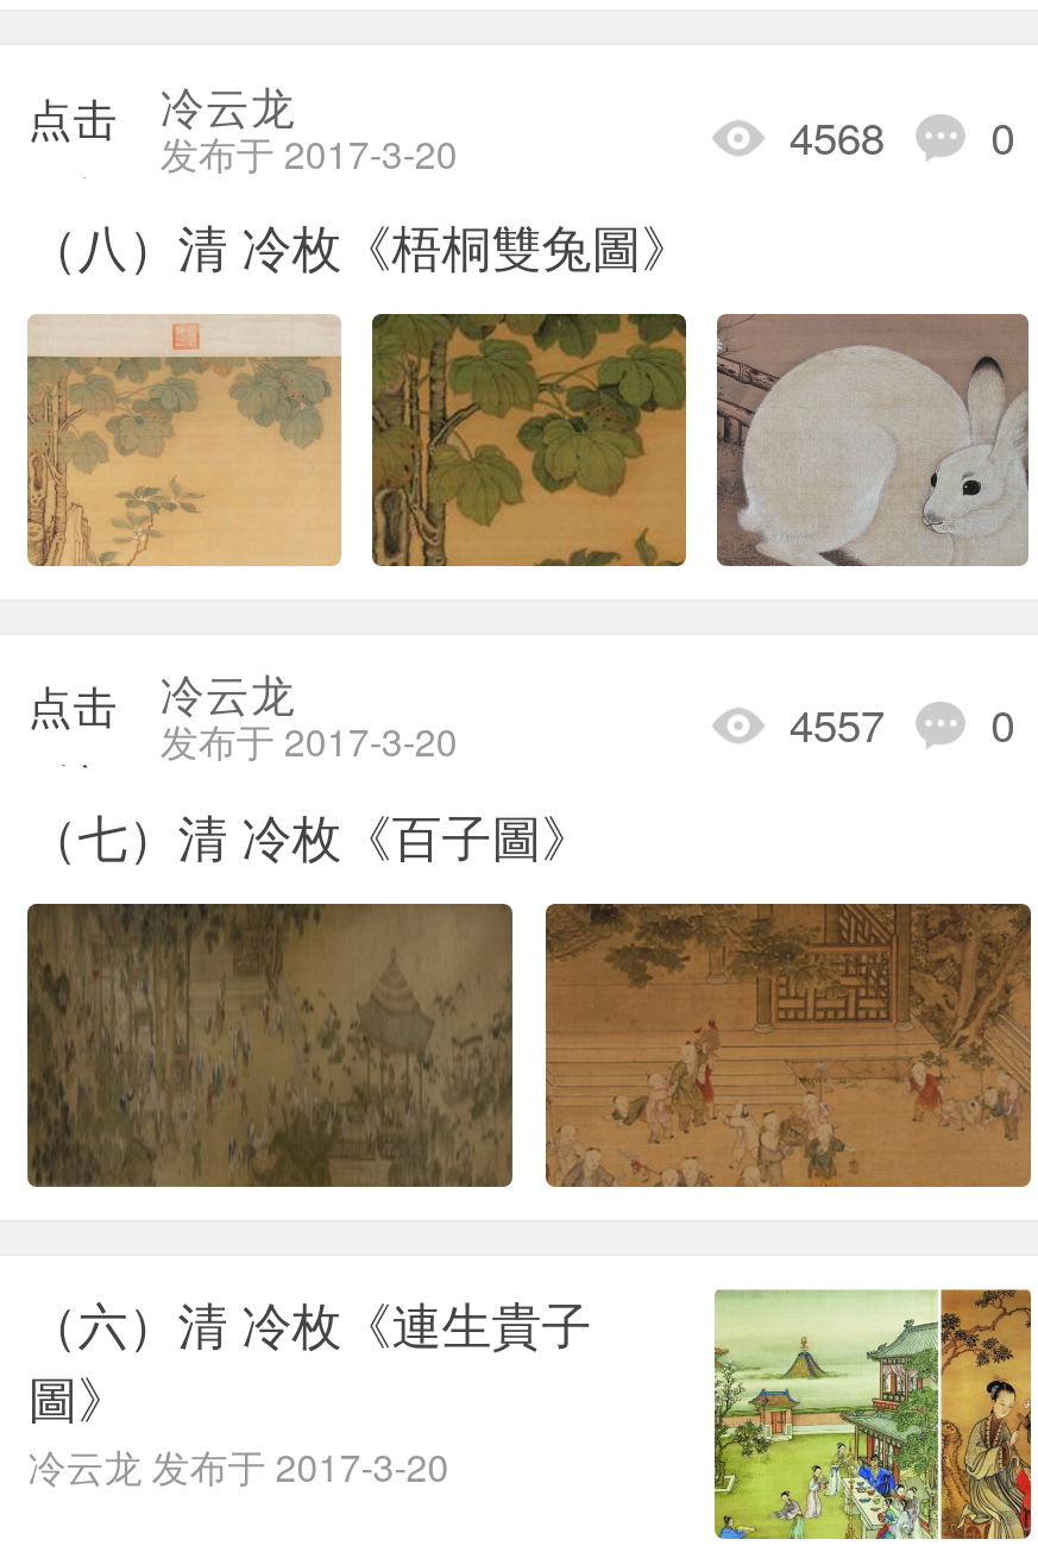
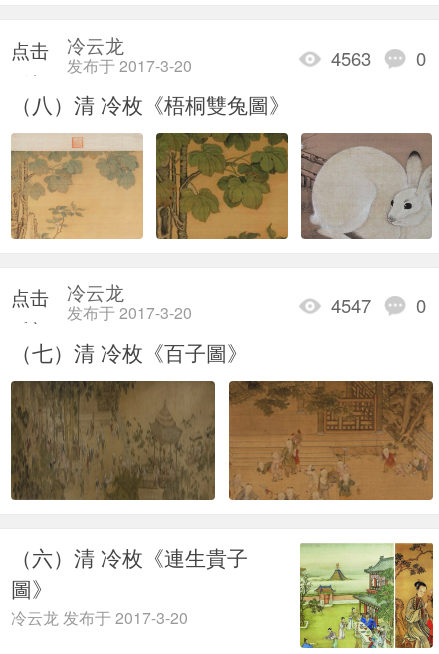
- 4568 0
+ 4563 0

- 4557 0
+ 4547 0
